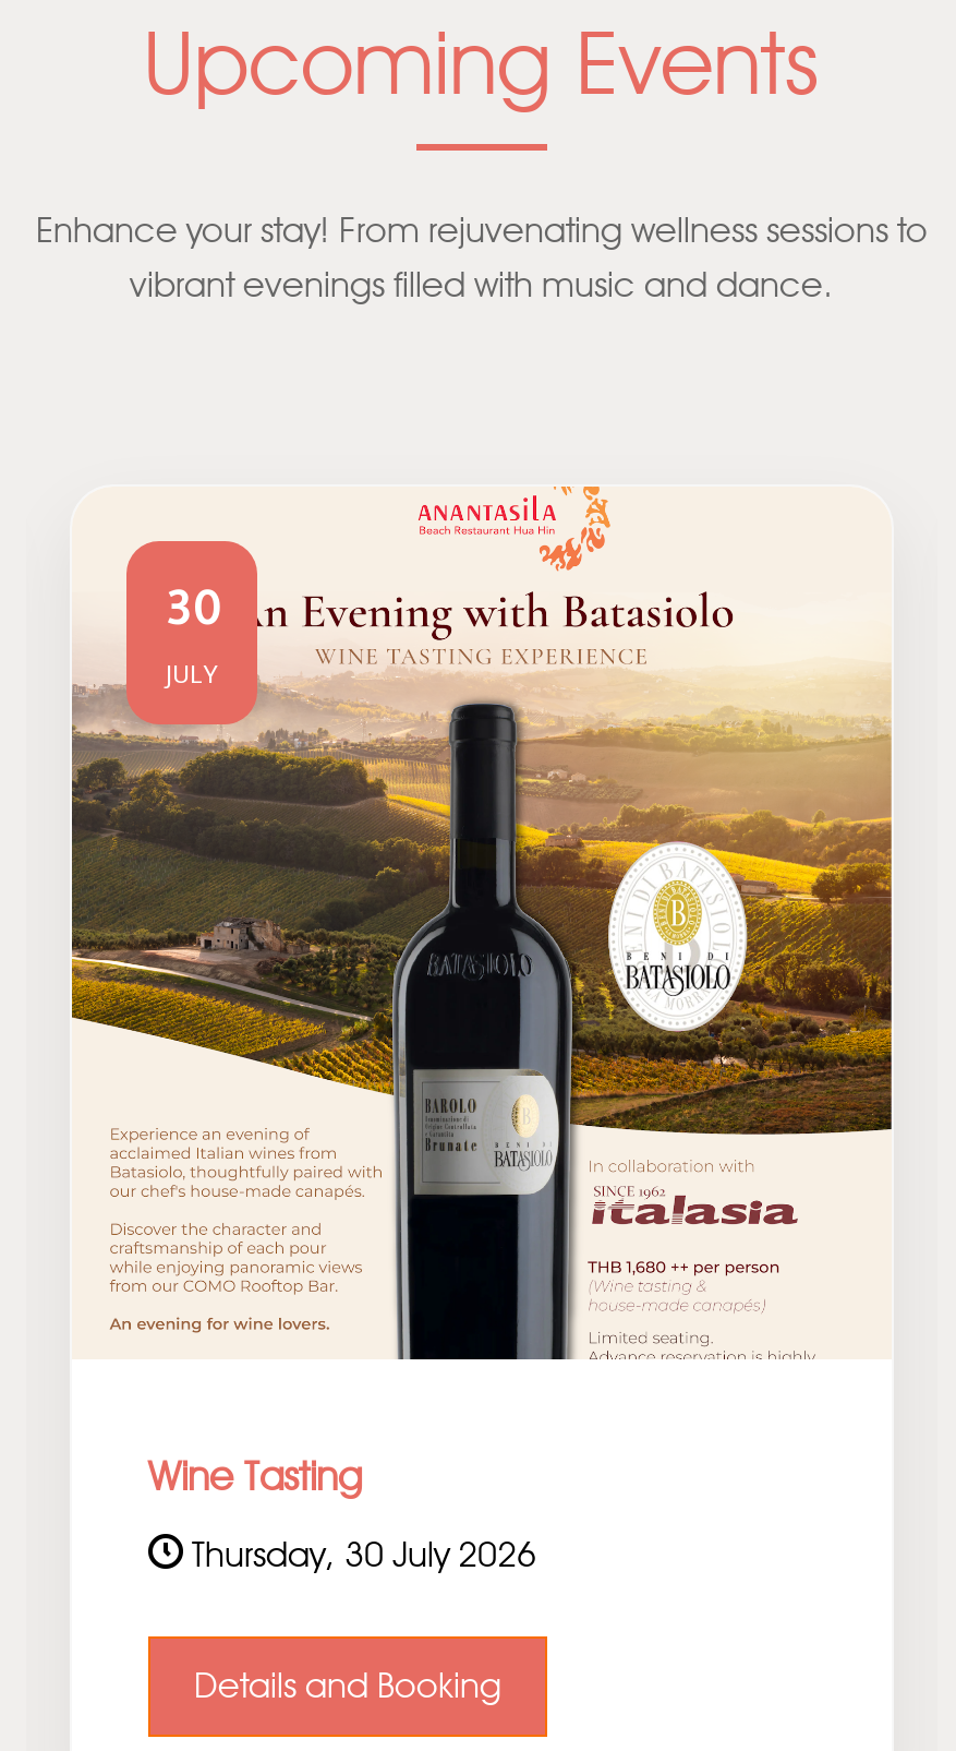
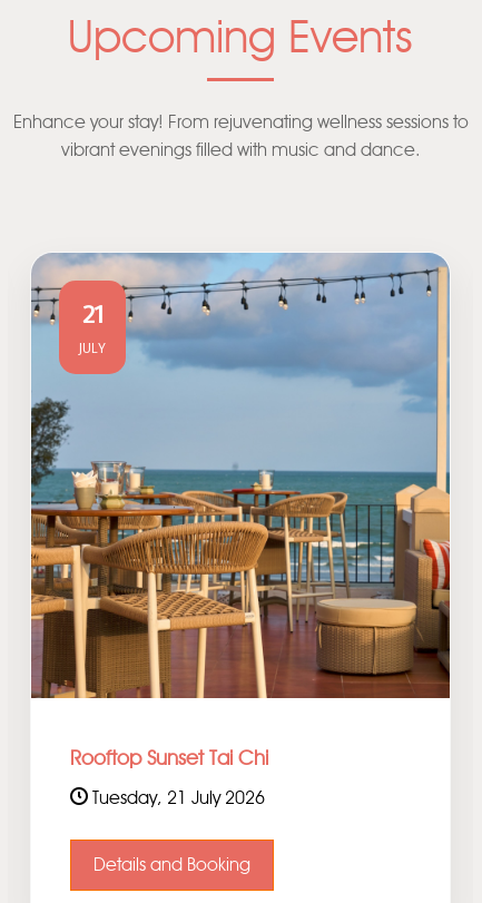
- [image]
- 30
+ [image]
+ 21

- Wine Tasting
+ Rooftop Sunset Tai Chi

- Thursday, 30 July 2026
+ Tuesday, 21 July 2026
